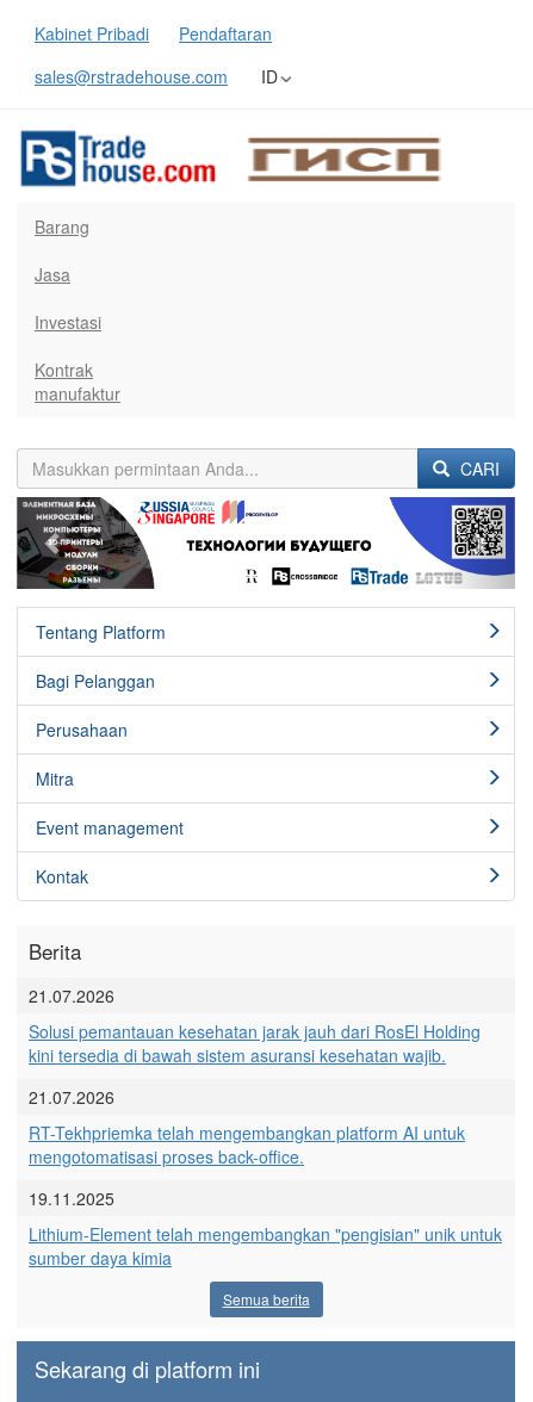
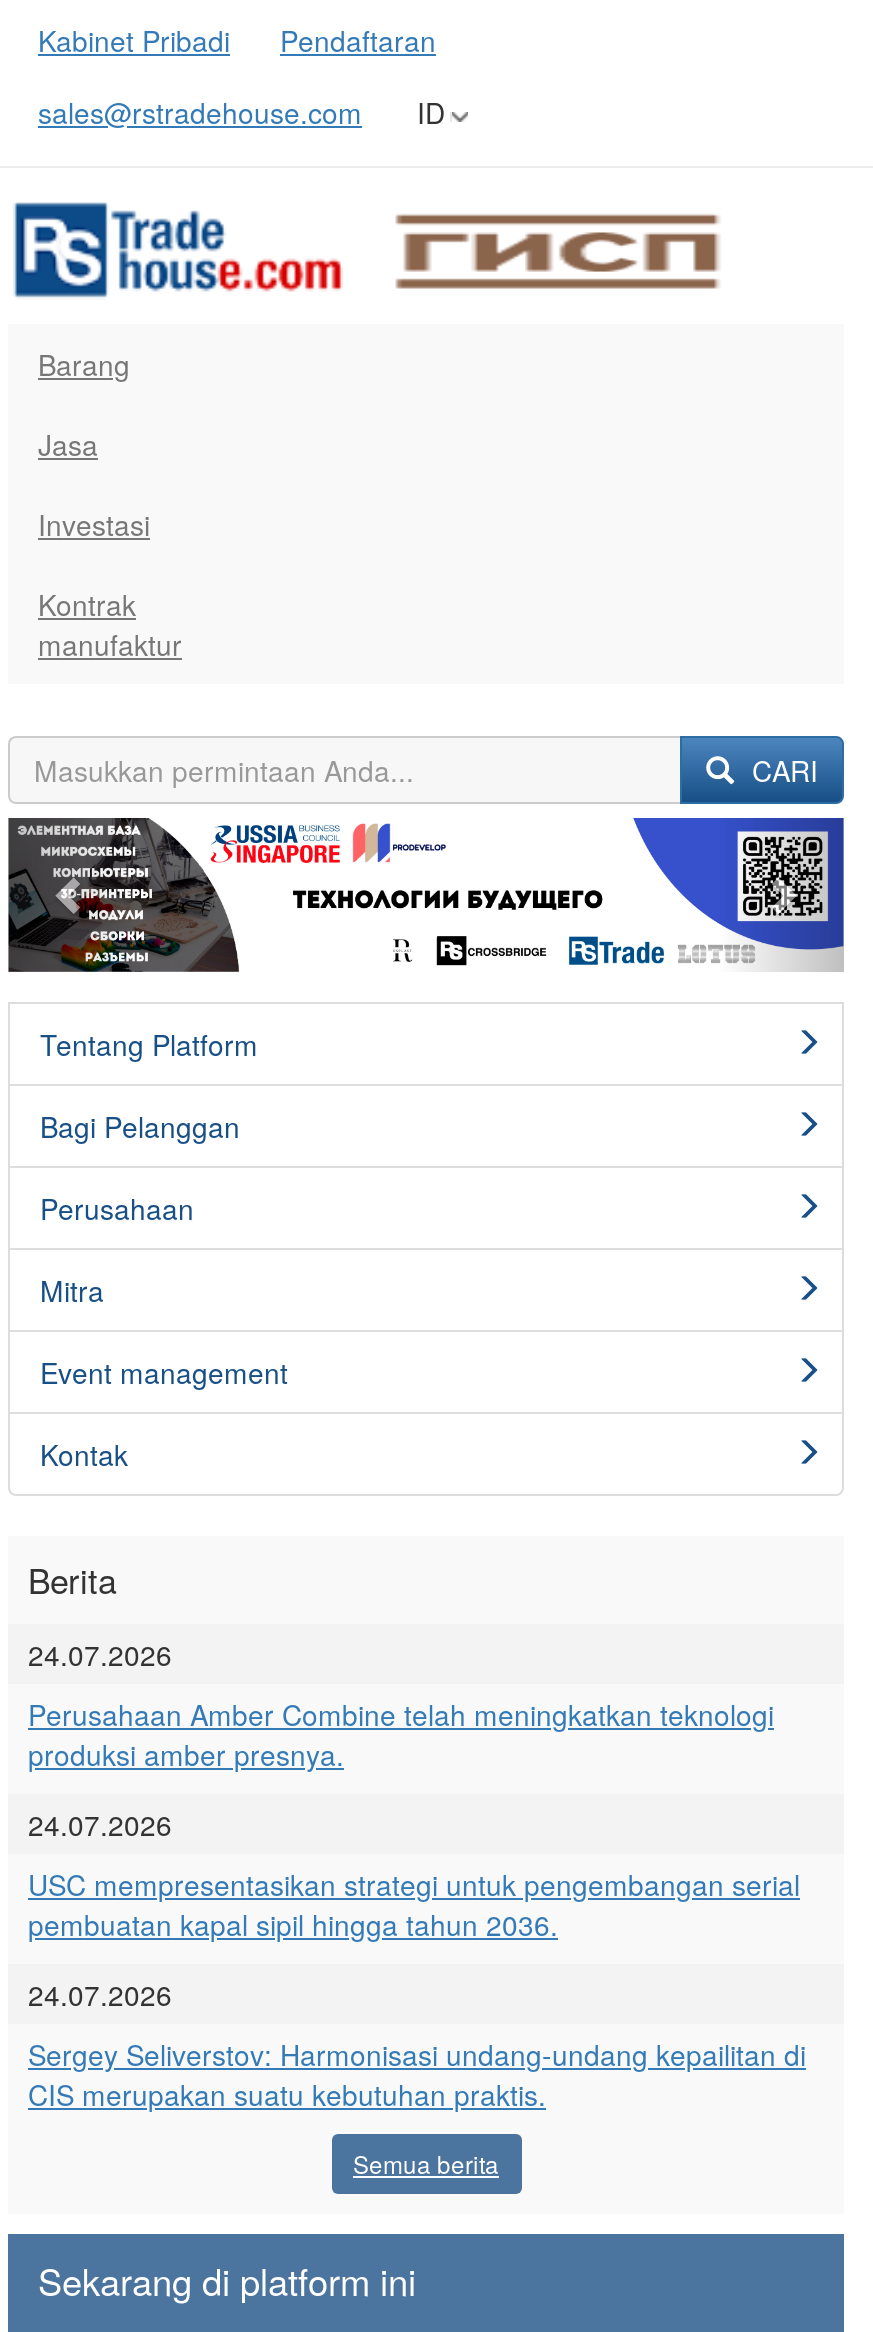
- 21.07.2026
+ 24.07.2026

- Solusi pemantauan kesehatan jarak jauh dari RosEl Holding
- kini tersedia di bawah sistem asuransi kesehatan wajib.
+ Perusahaan Amber Combine telah meningkatkan teknologi
+ produksi amber presnya.

- 21.07.2026
+ 24.07.2026

- RT-Tekhpriemka telah mengembangkan platform AI untuk
- mengotomatisasi proses back-office.
+ USC mempresentasikan strategi untuk pengembangan serial
+ pembuatan kapal sipil hingga tahun 2036.

- 19.11.2025
+ 24.07.2026

- Lithium-Element telah mengembangkan "pengisian" unik untuk
- sumber daya kimia
+ Sergey Seliverstov: Harmonisasi undang-undang kepailitan di
+ CIS merupakan suatu kebutuhan praktis.
